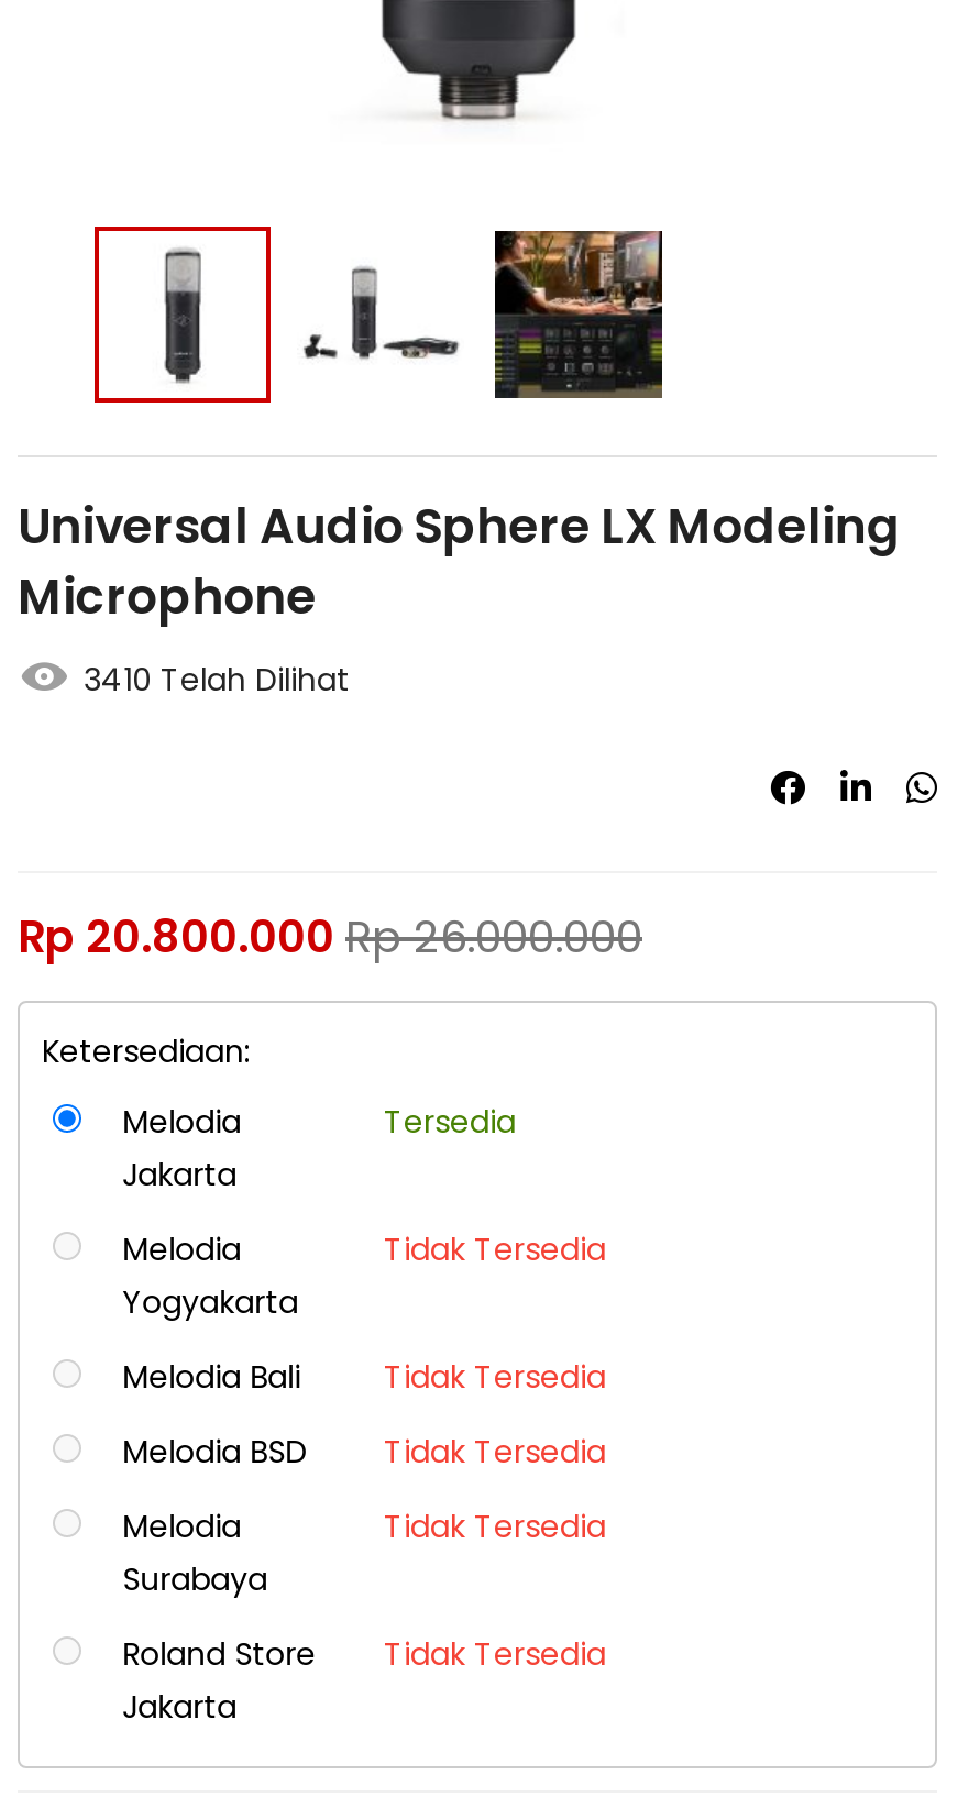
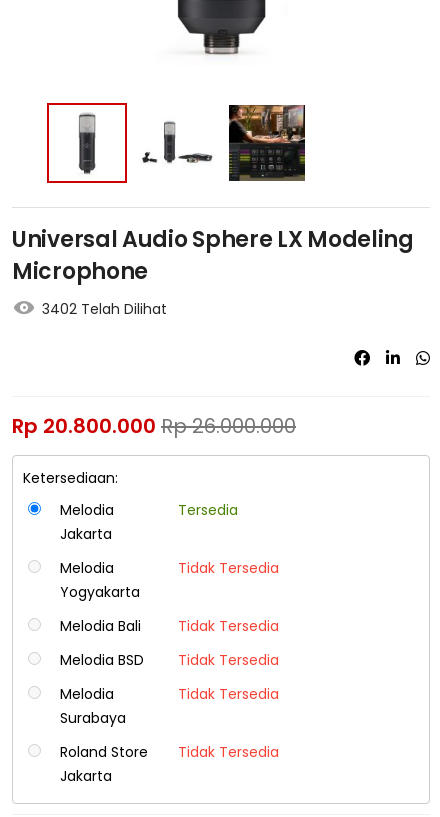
- 3410 Telah Dilihat
+ 3402 Telah Dilihat
